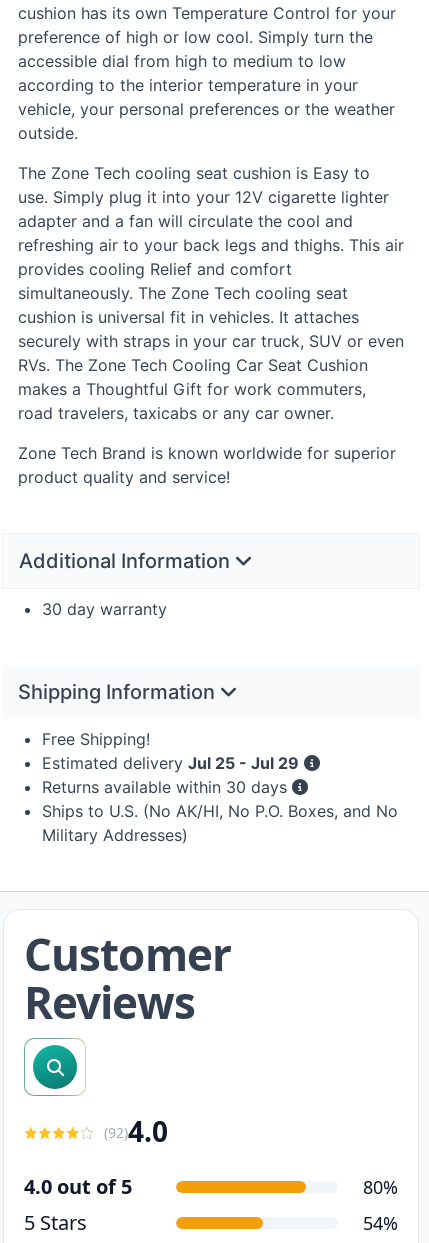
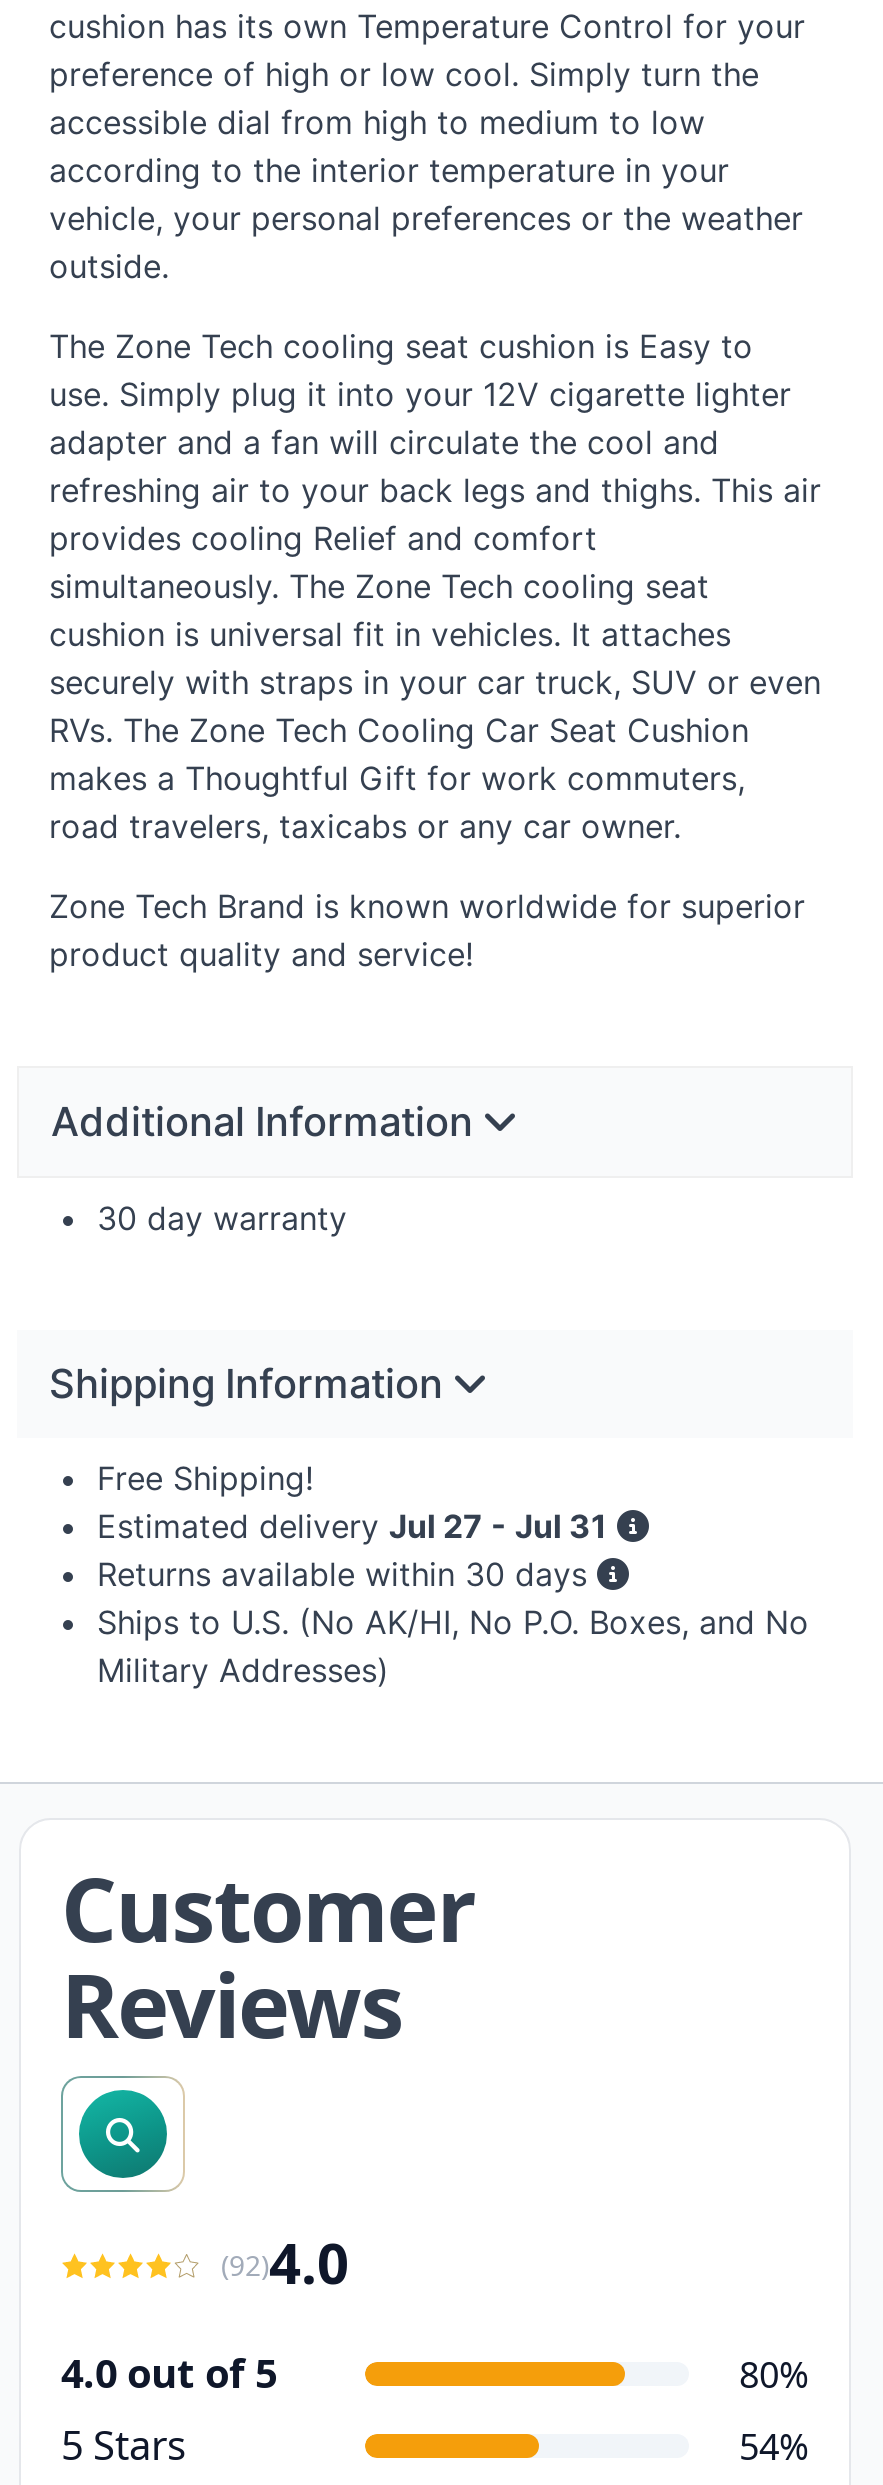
- Estimated delivery Jul 25 - Jul 29
+ Estimated delivery Jul 27 - Jul 31
